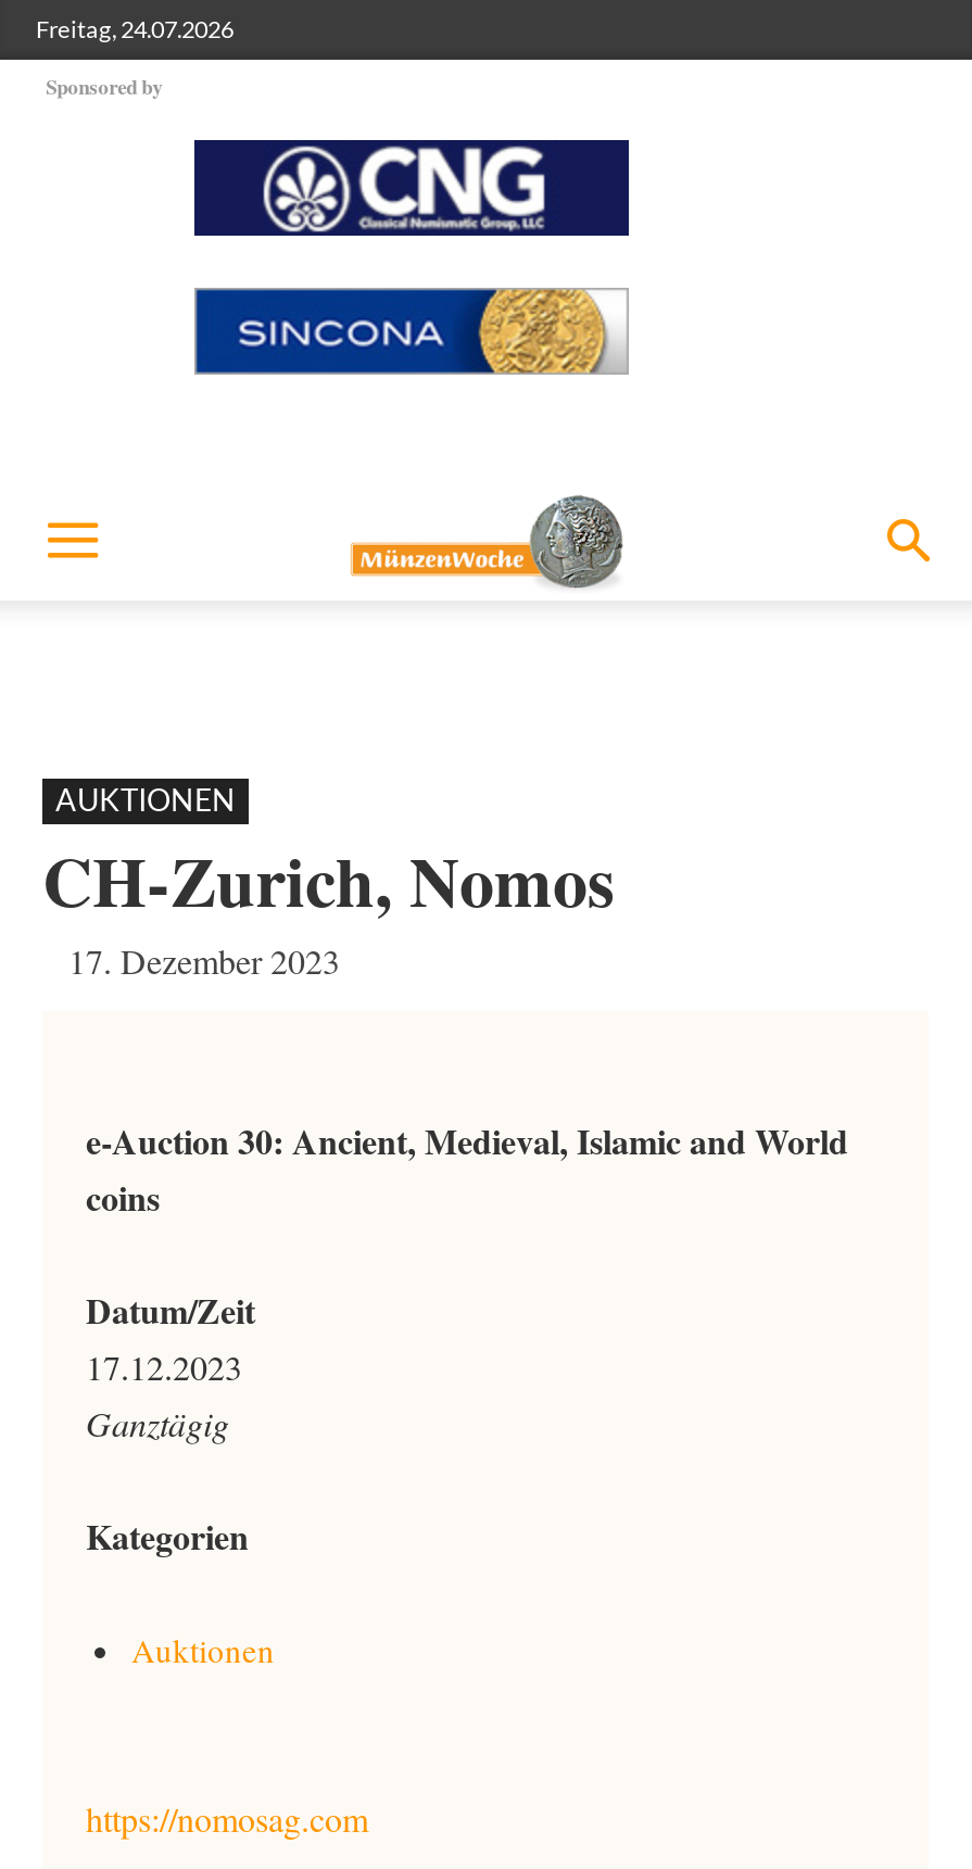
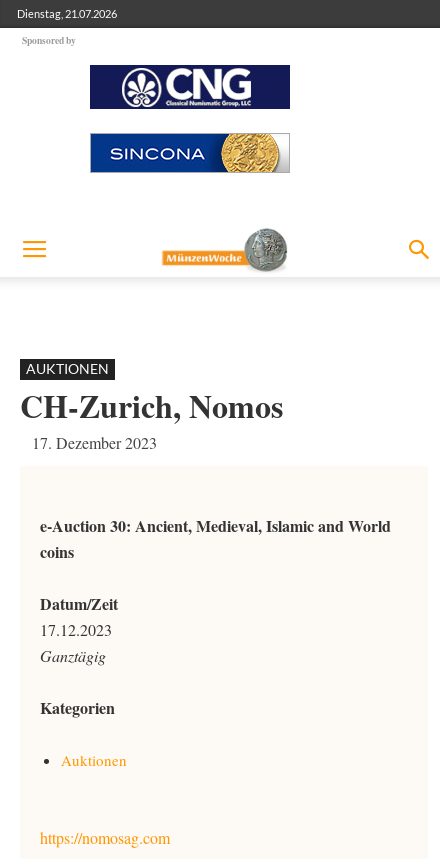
- Freitag, 24.07.2026
+ Dienstag, 21.07.2026
